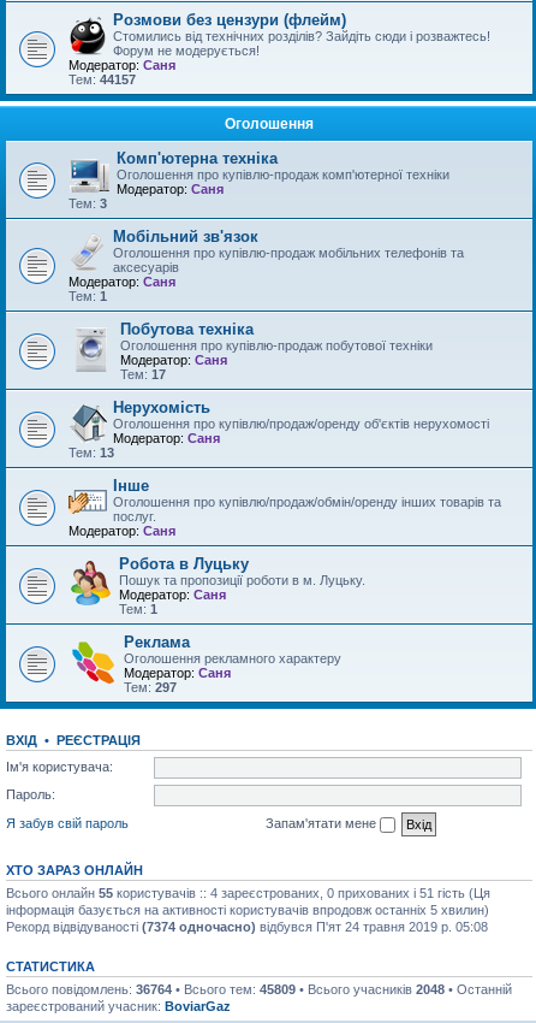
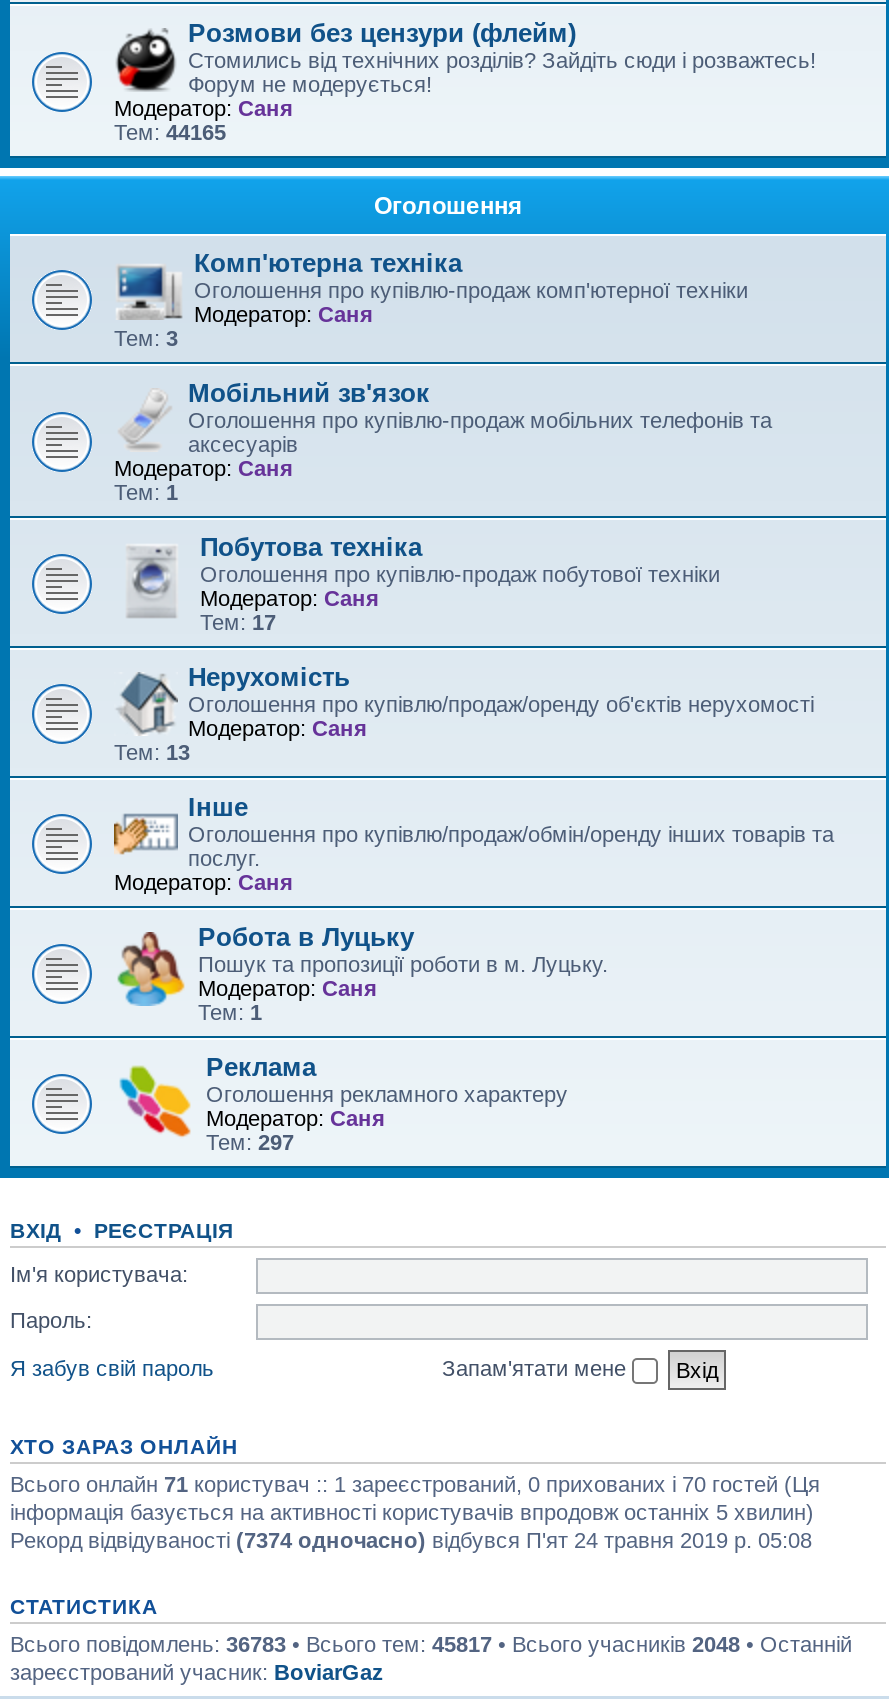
- Тем: 44157
+ Тем: 44165

- Всього онлайн 55 користувачів :: 4 зареєстрованих, 0 прихованих і 51 гість (Ця
+ Всього онлайн 71 користувач :: 1 зареєстрований, 0 прихованих і 70 гостей (Ця

- Всього повідомлень: 36764 • Всього тем: 45809 • Всього учасників 2048 • Останній
+ Всього повідомлень: 36783 • Всього тем: 45817 • Всього учасників 2048 • Останній
